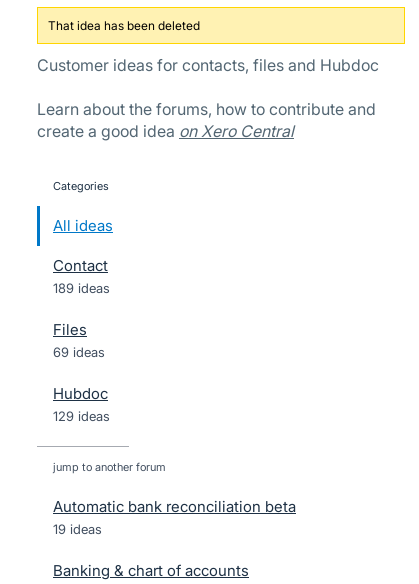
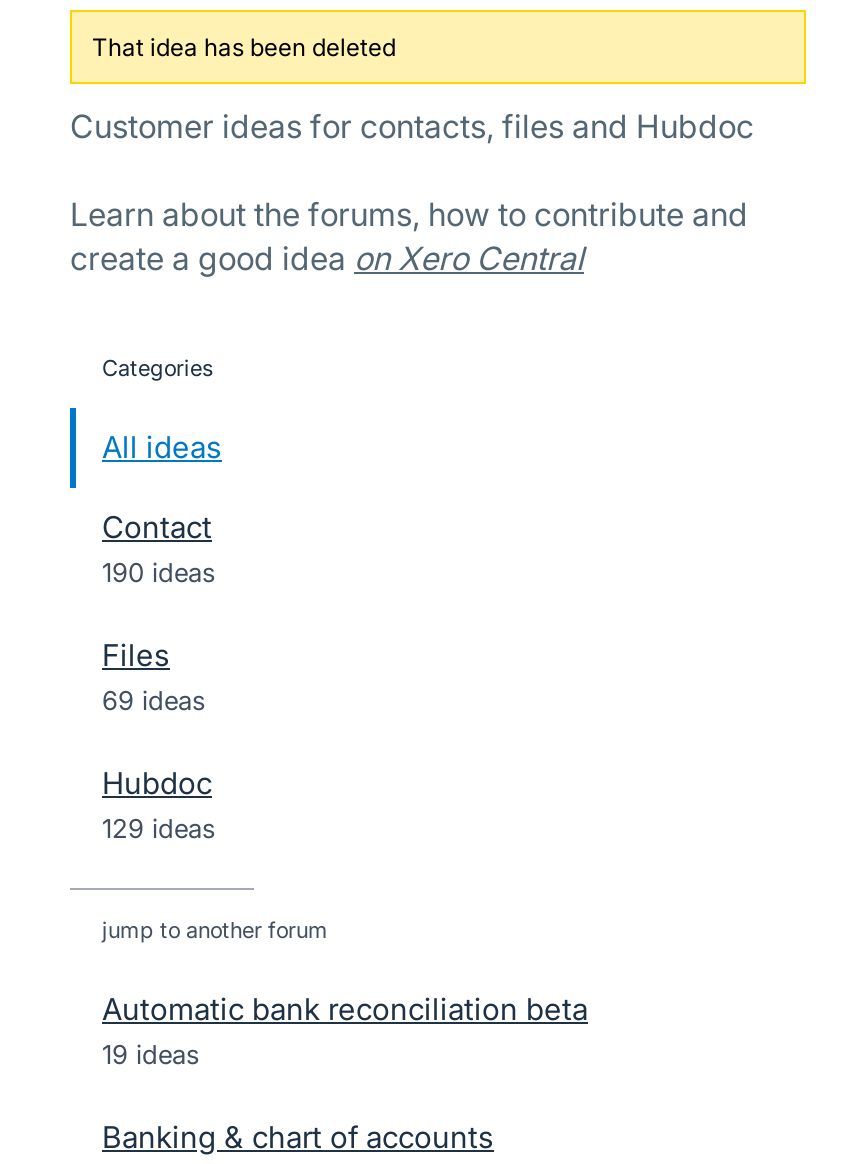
- 189 ideas
+ 190 ideas
